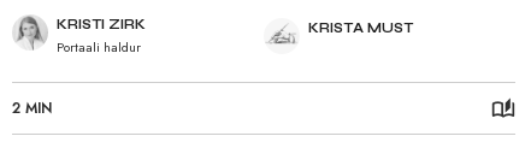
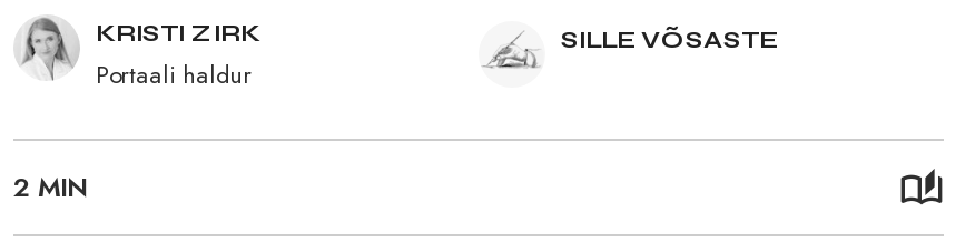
- KRISTA MUST
+ SILLE VÕSASTE
